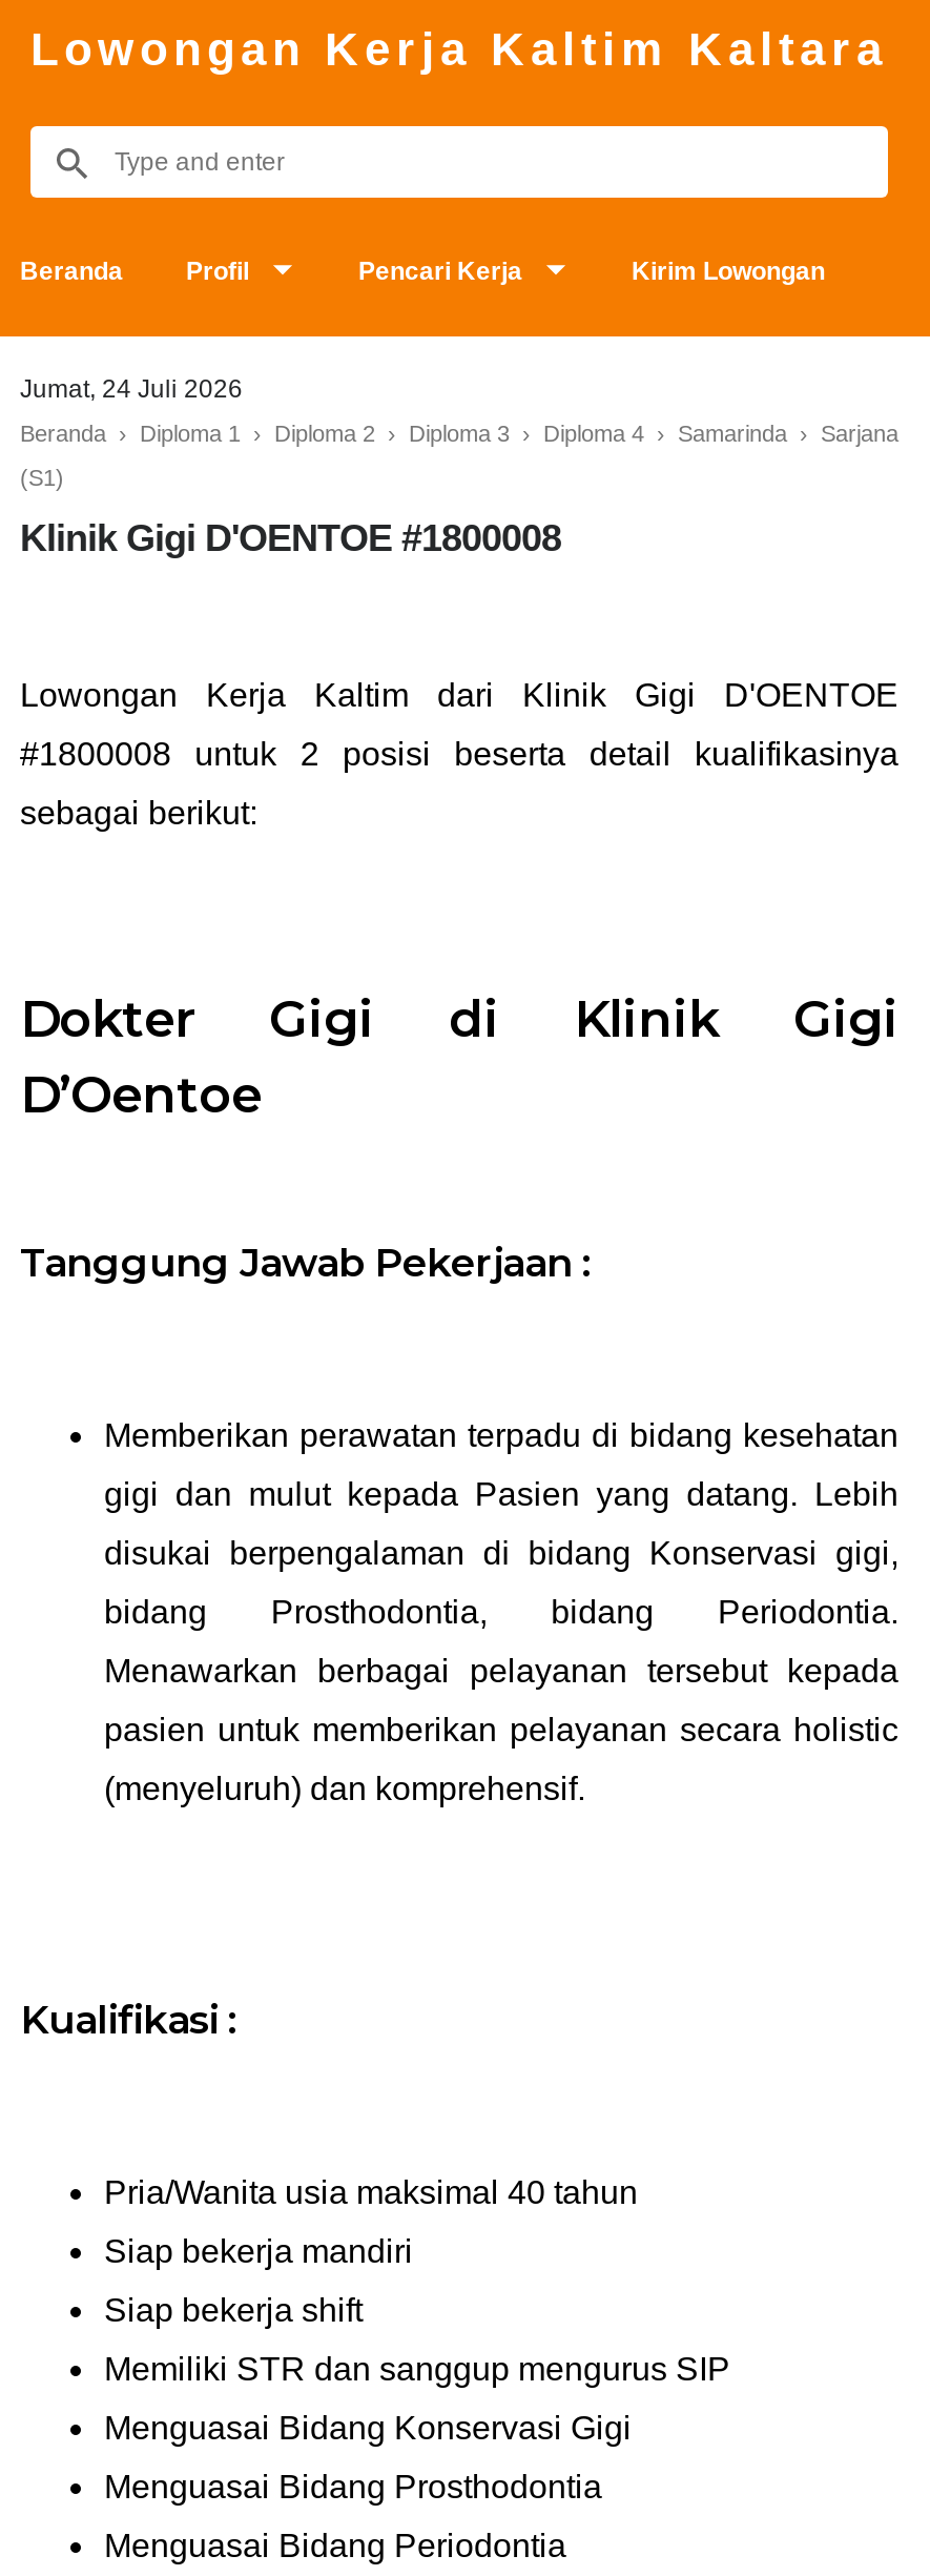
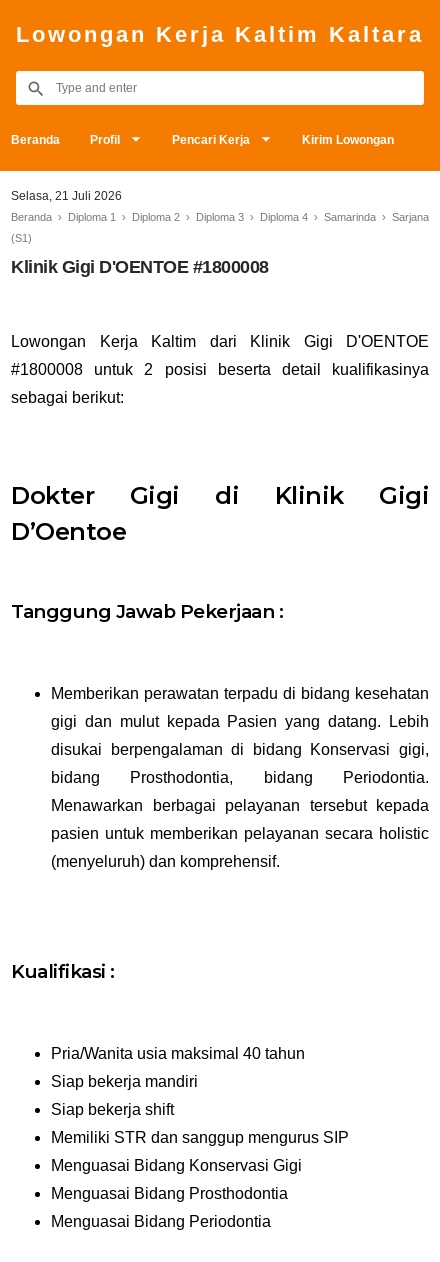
- Jumat, 24 Juli 2026
+ Selasa, 21 Juli 2026
